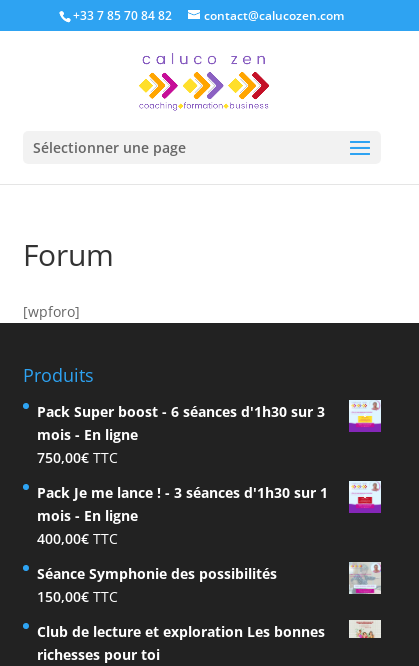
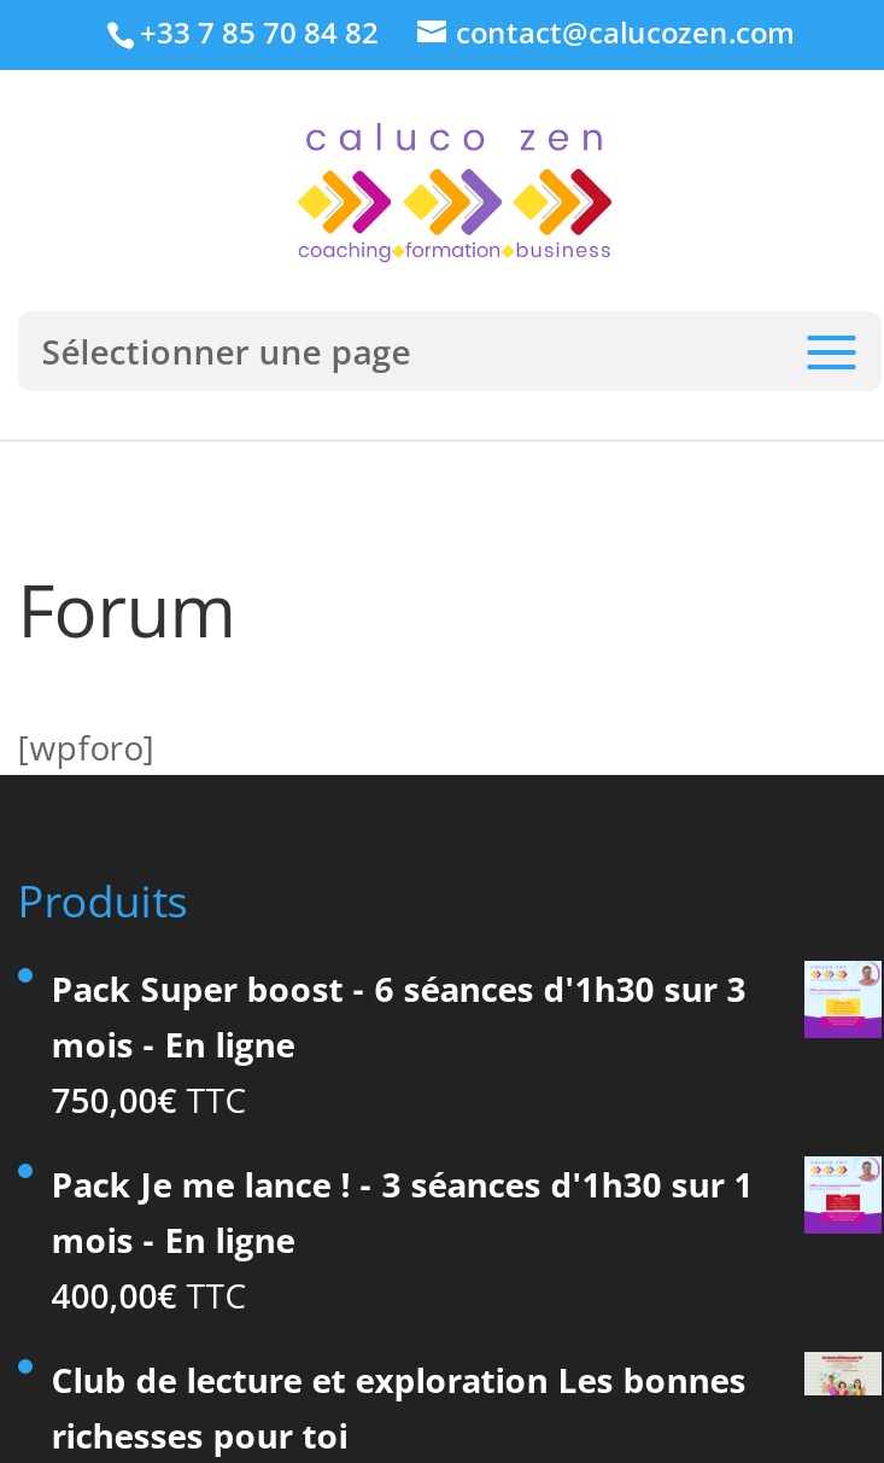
- Séance Symphonie des possibilités
- 150,00€ TTC

- [image]
